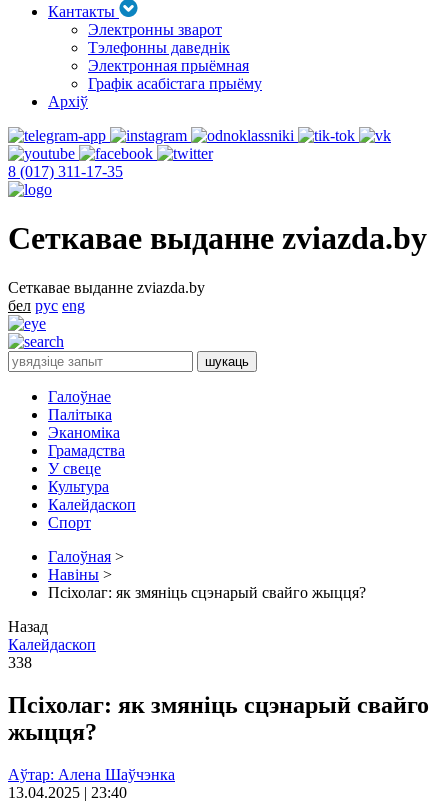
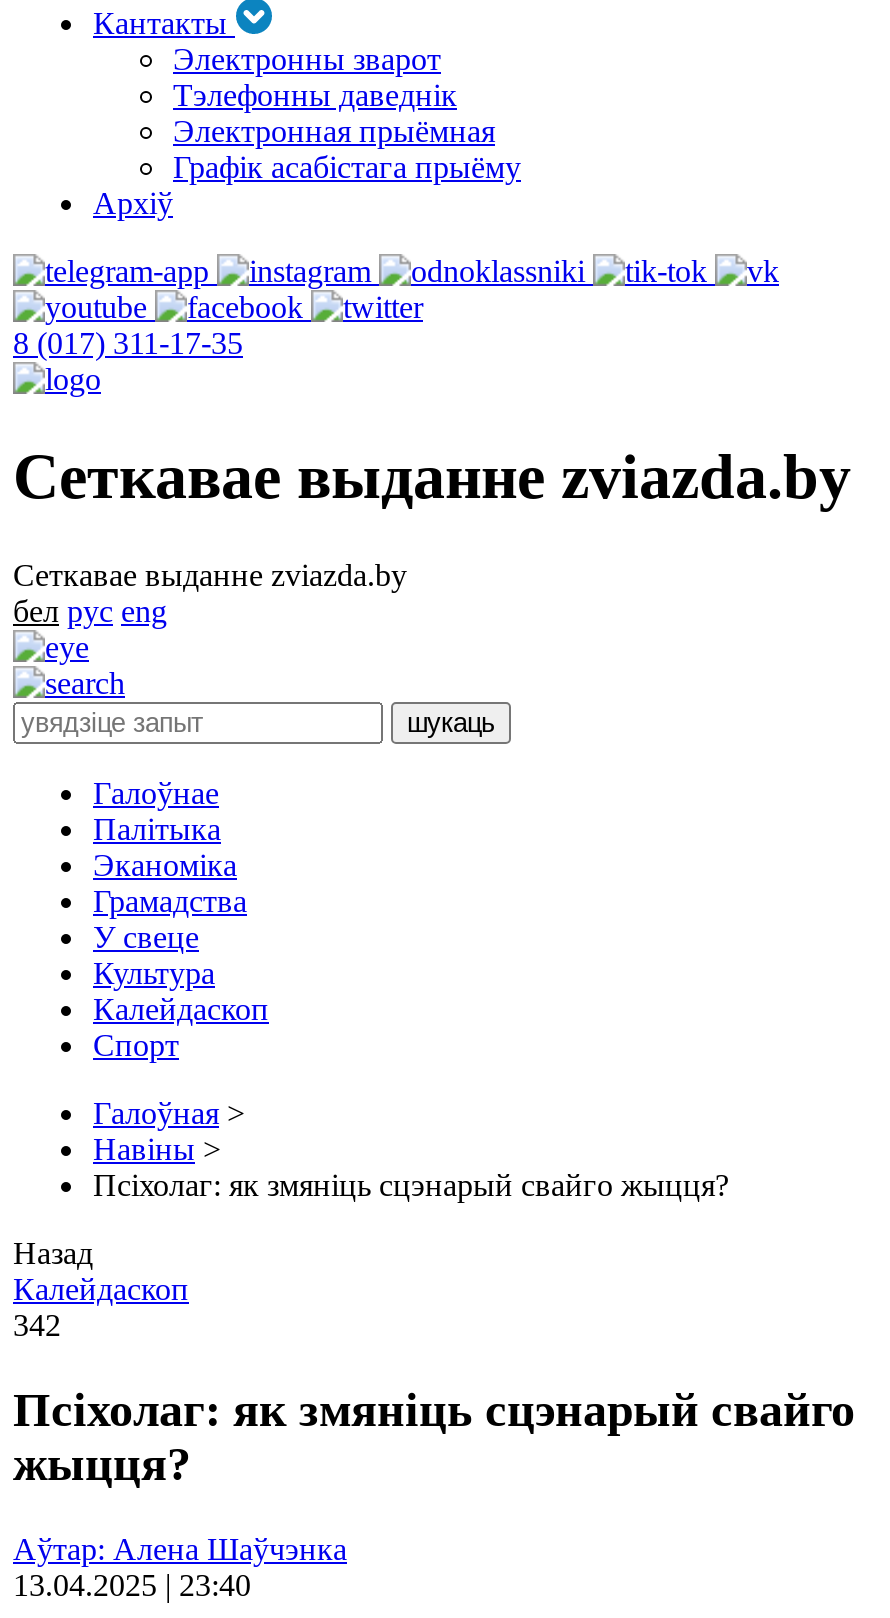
- 338
+ 342
